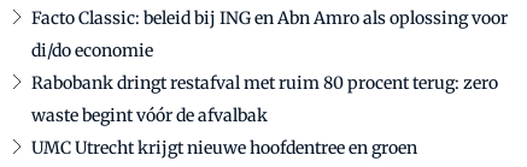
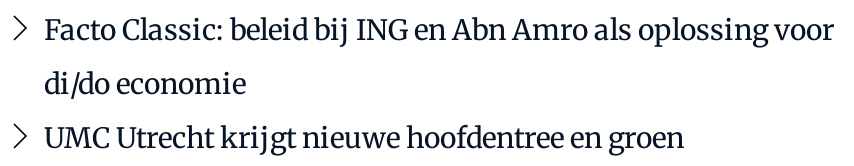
- Rabobank dringt restafval met ruim 80 procent terug: zero
- waste begint vóór de afvalbak
